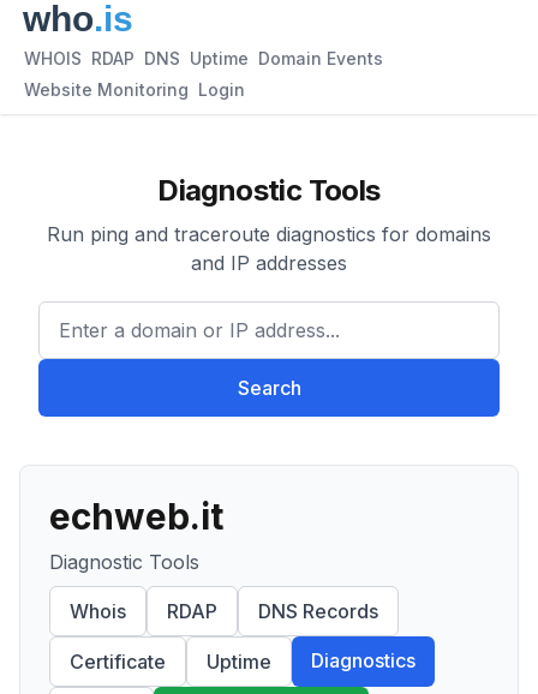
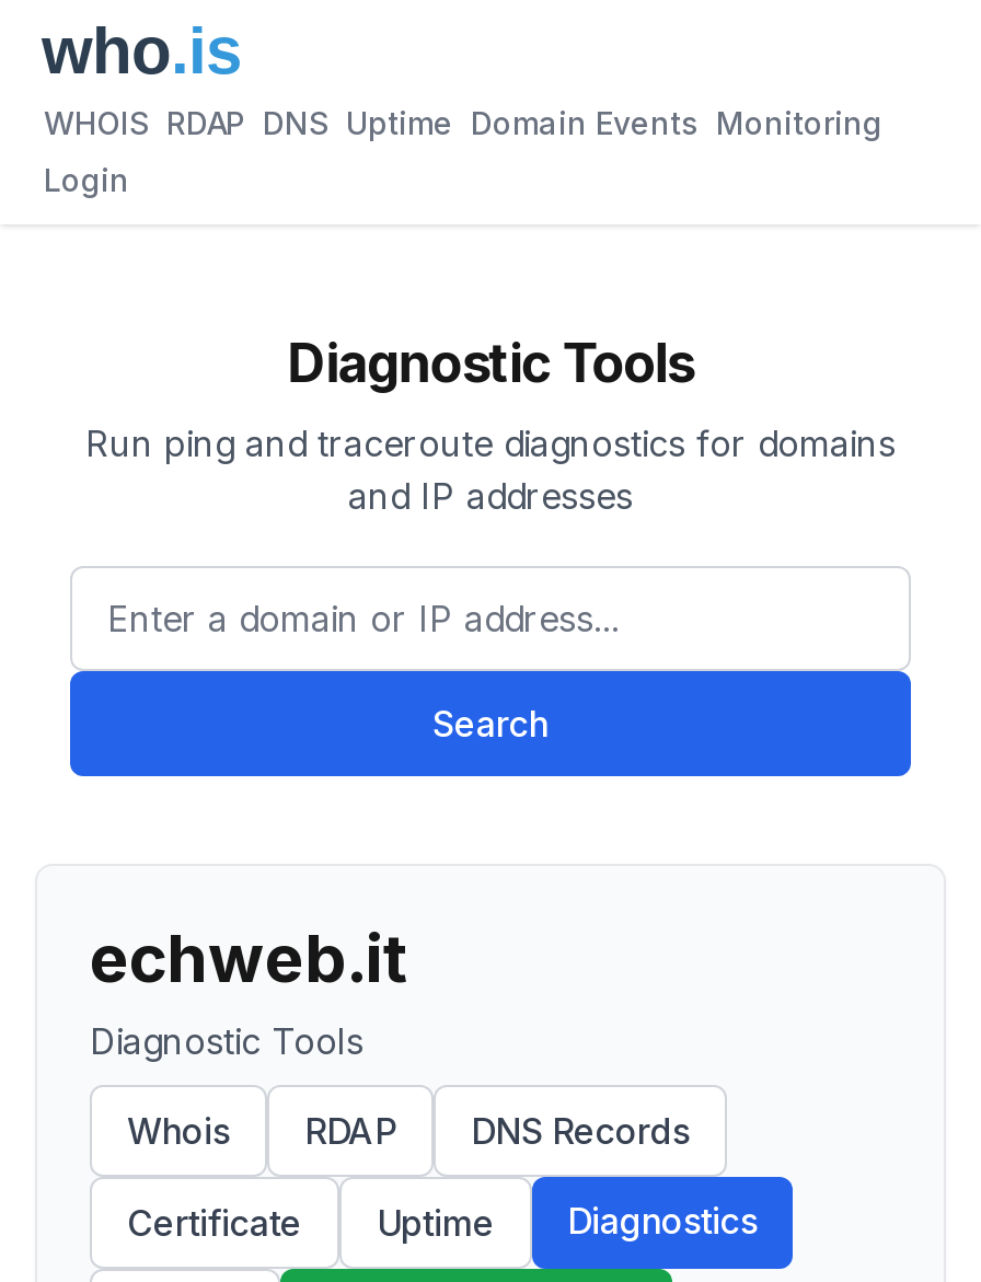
- WHOIS RDAP DNS Uptime Domain Events
+ WHOIS RDAP DNS Uptime Domain Events Monitoring

- Website Monitoring Login
+ Login
